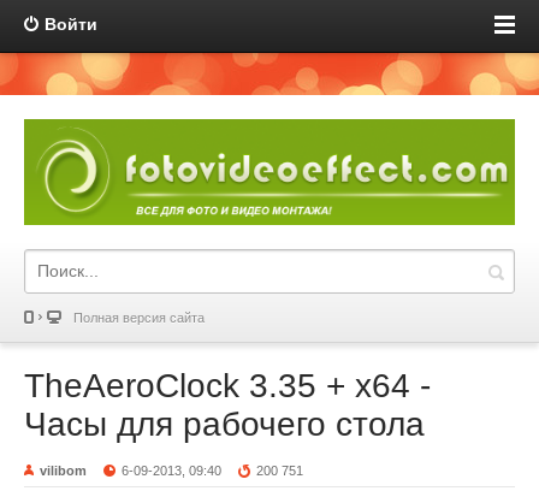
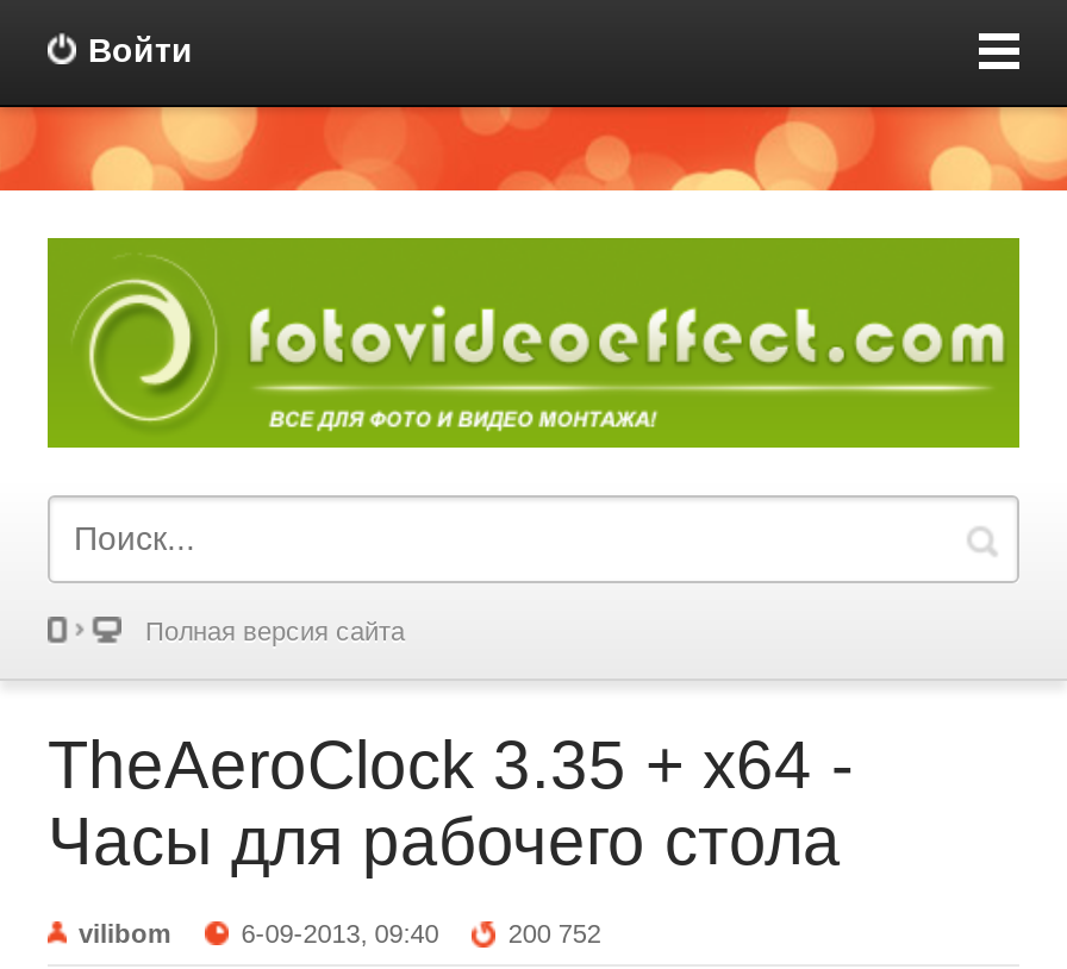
- 200 751
+ 200 752
